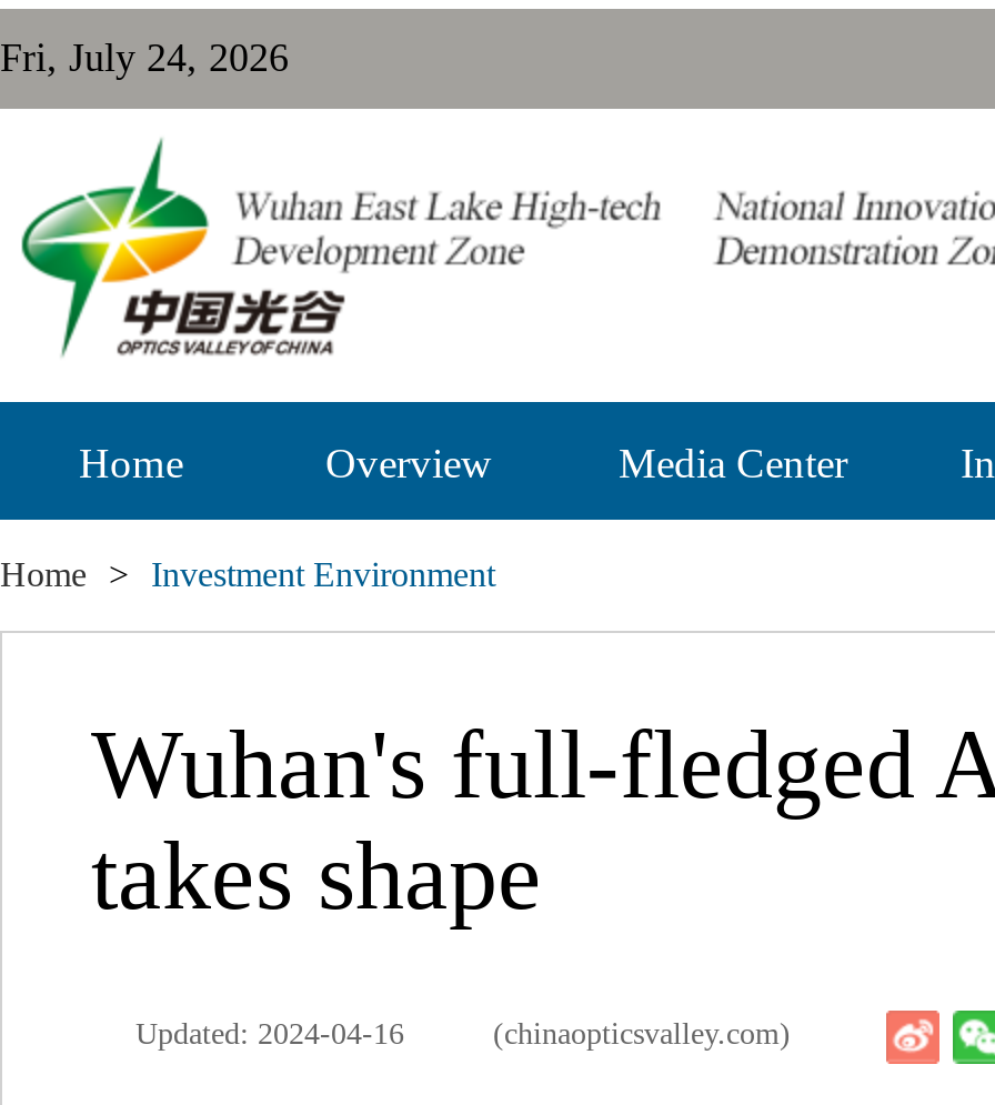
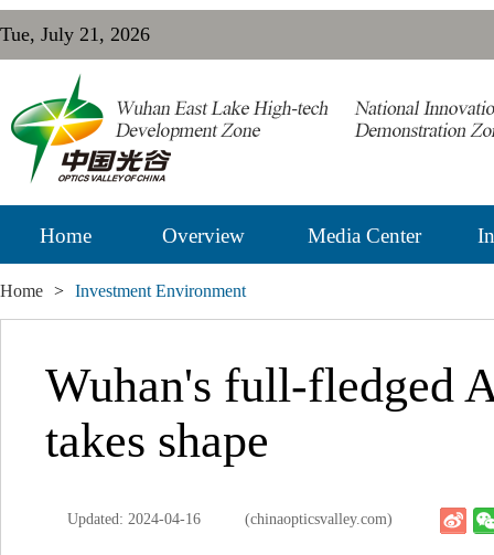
- Fri, July 24, 2026
+ Tue, July 21, 2026
